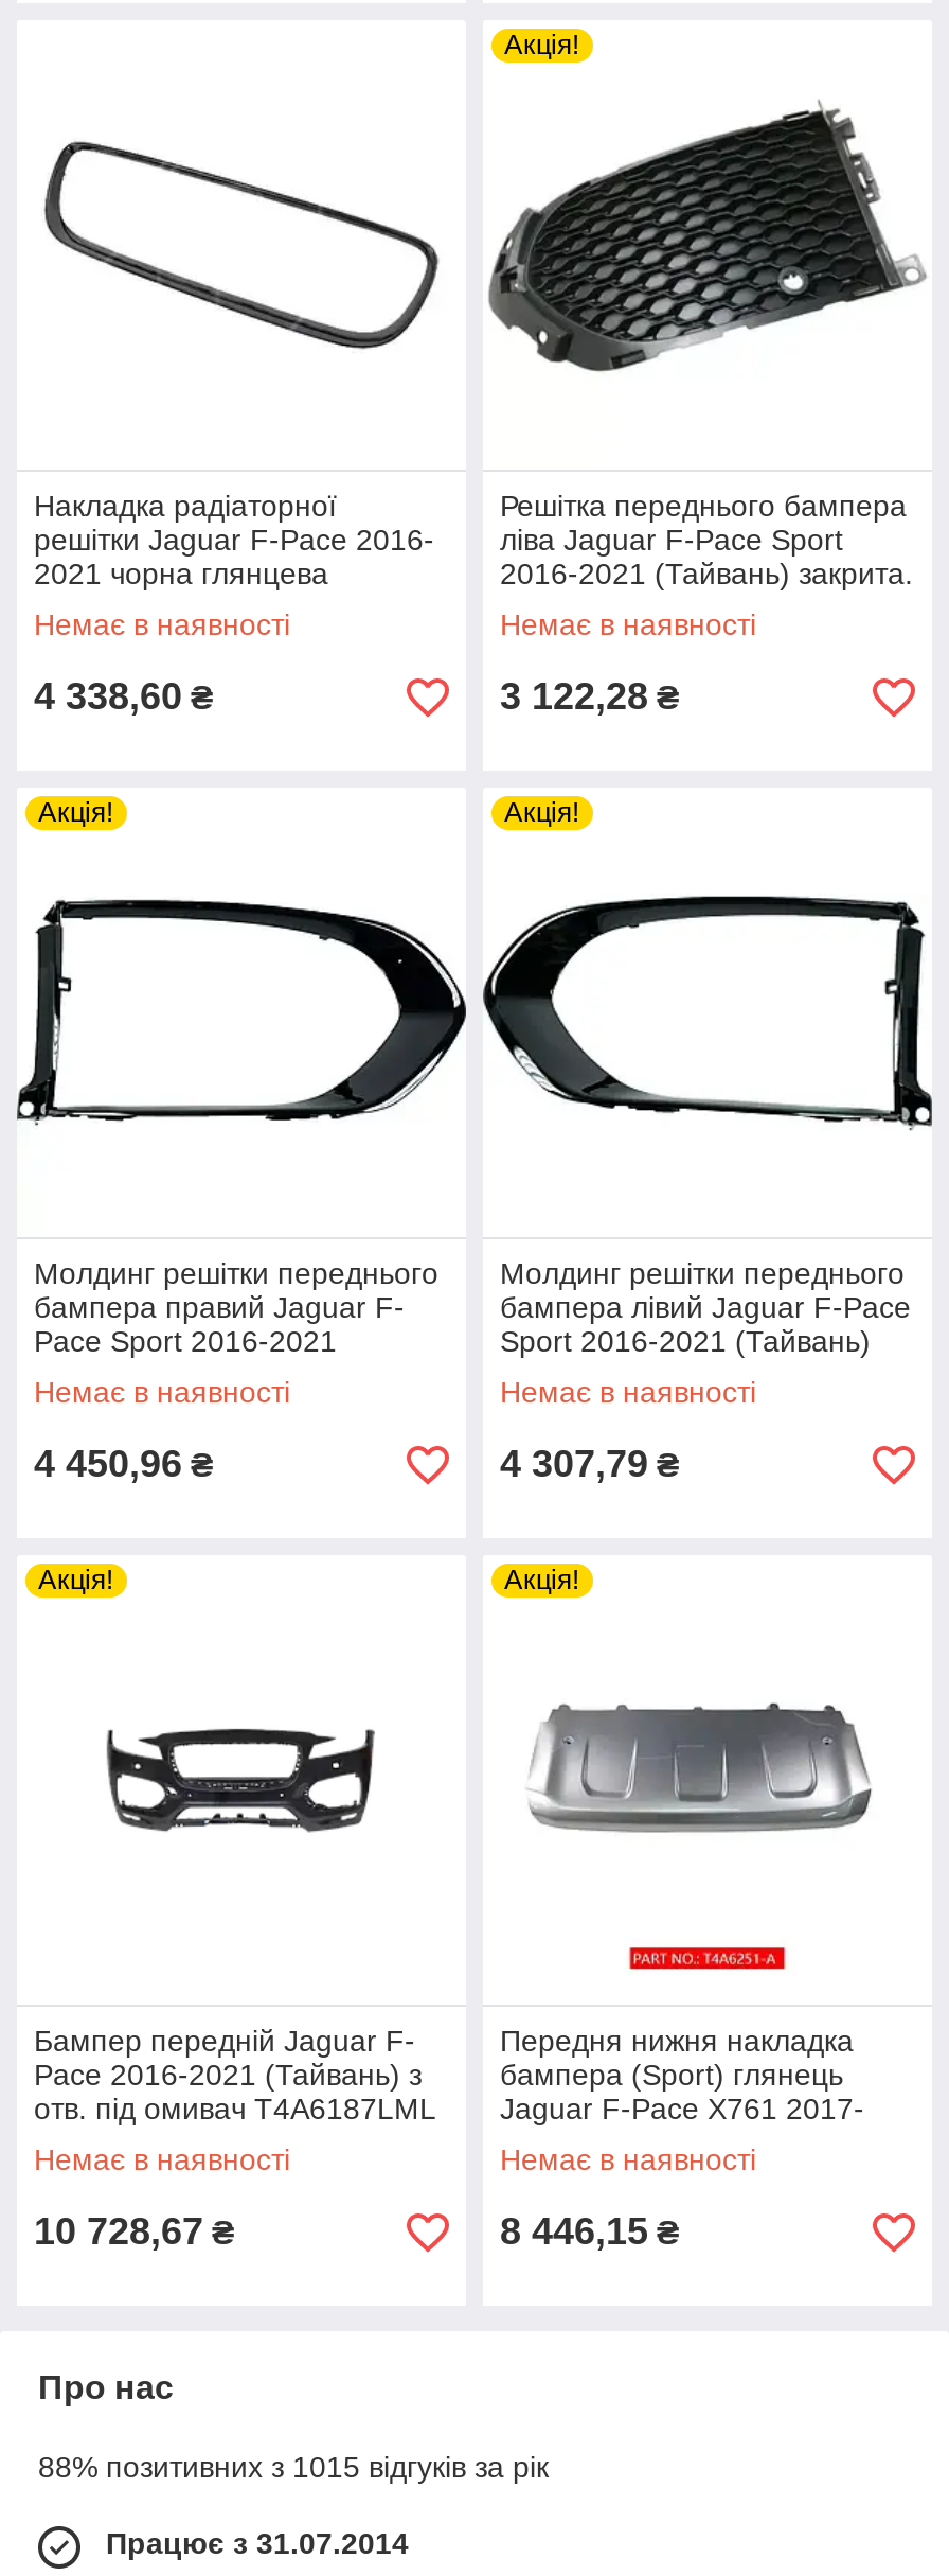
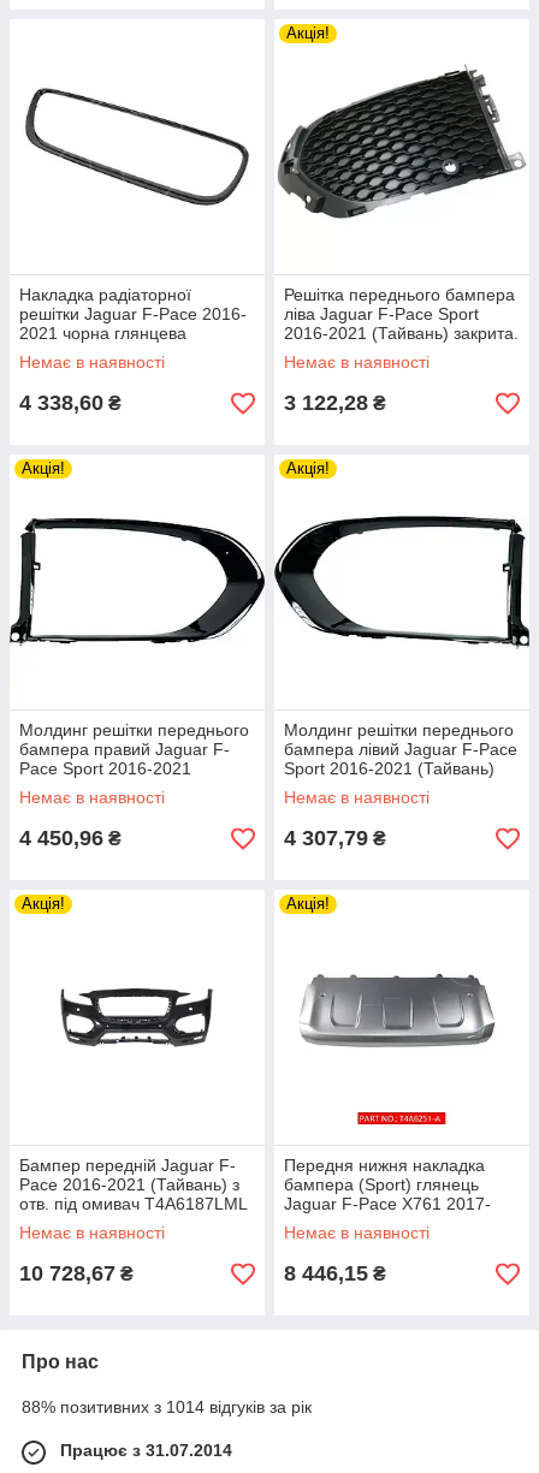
- 88% позитивних з 1015 відгуків за рік
+ 88% позитивних з 1014 відгуків за рік
